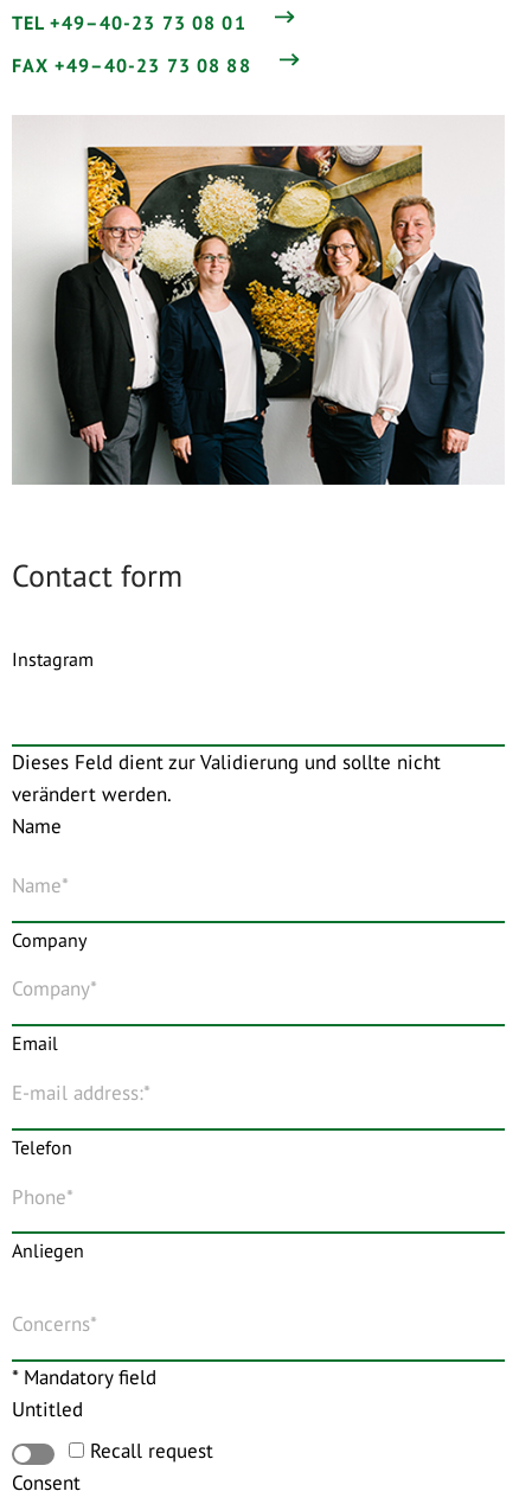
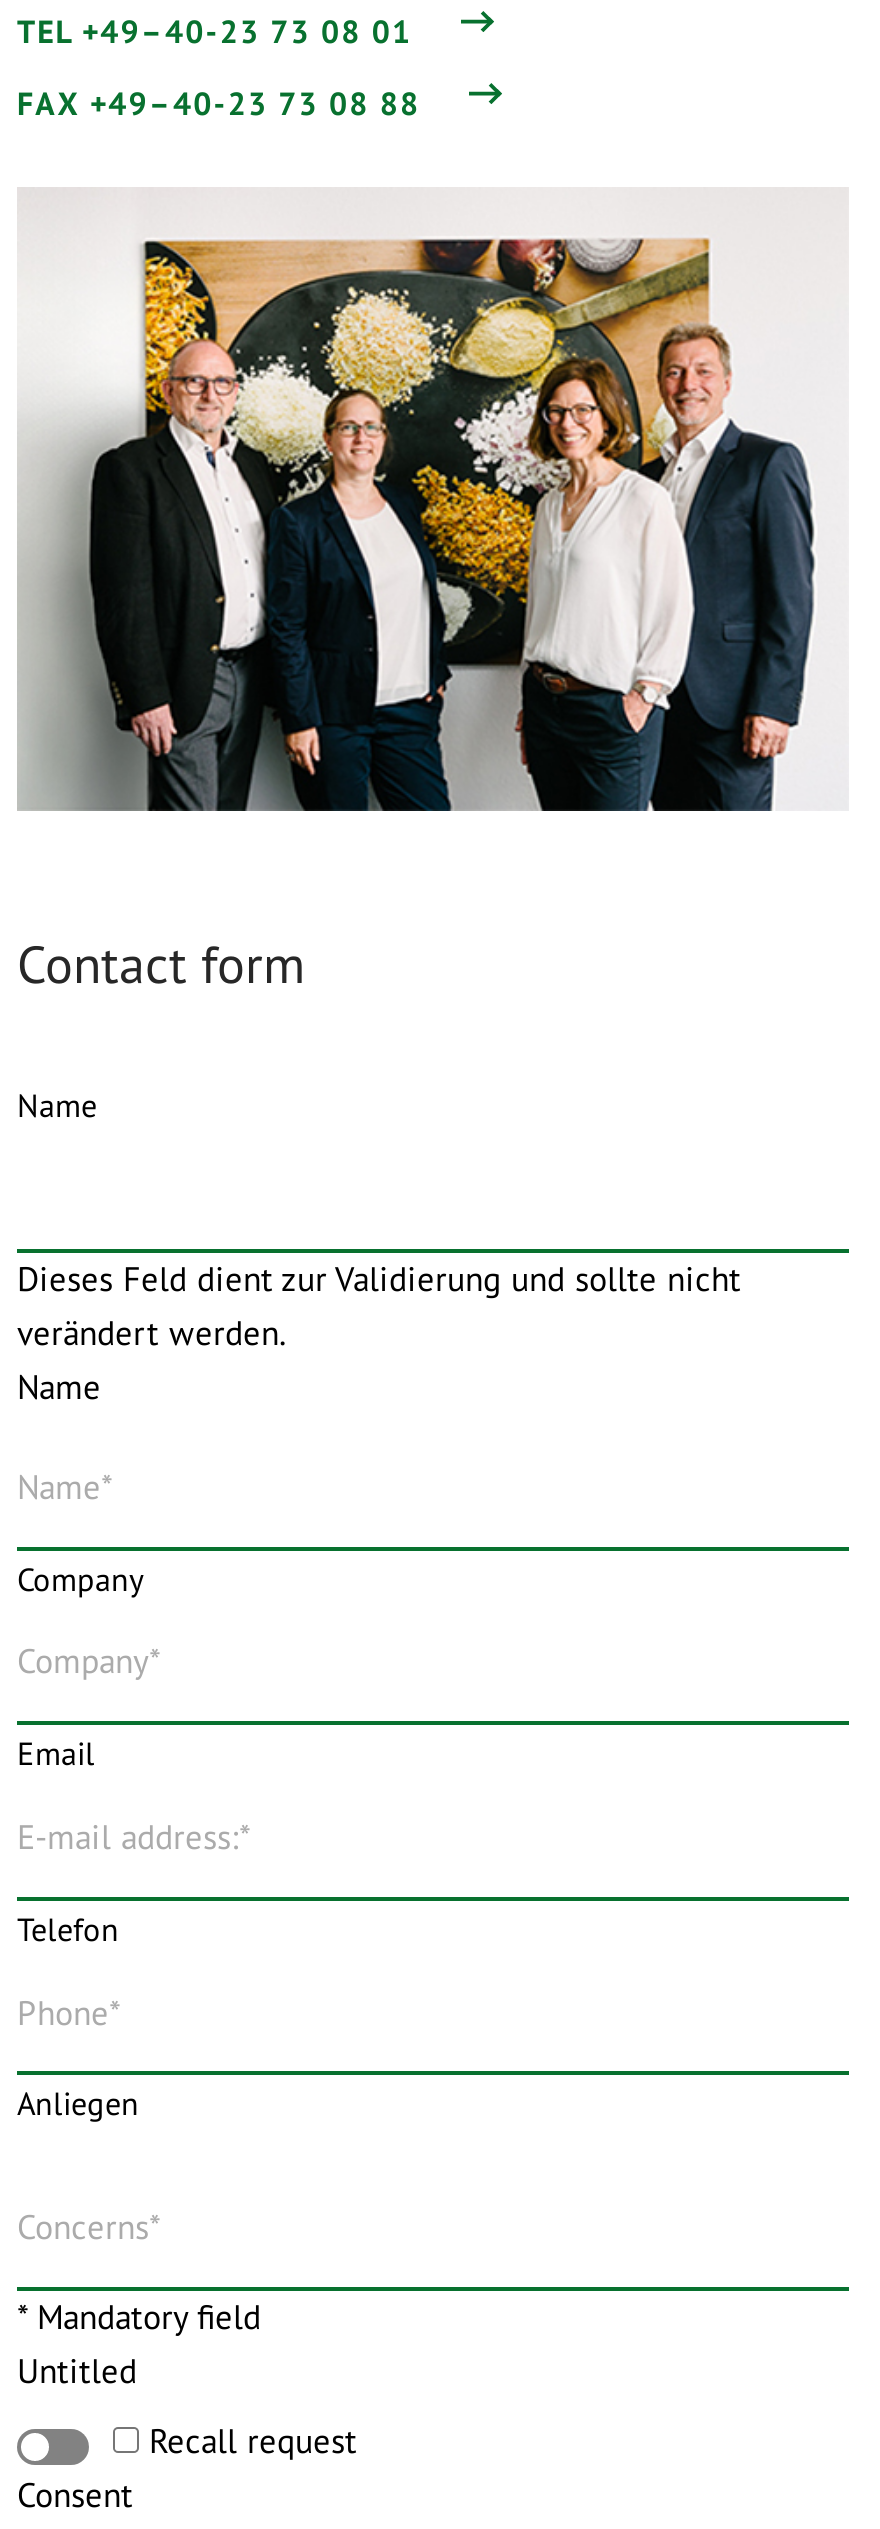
- Instagram
+ Name
